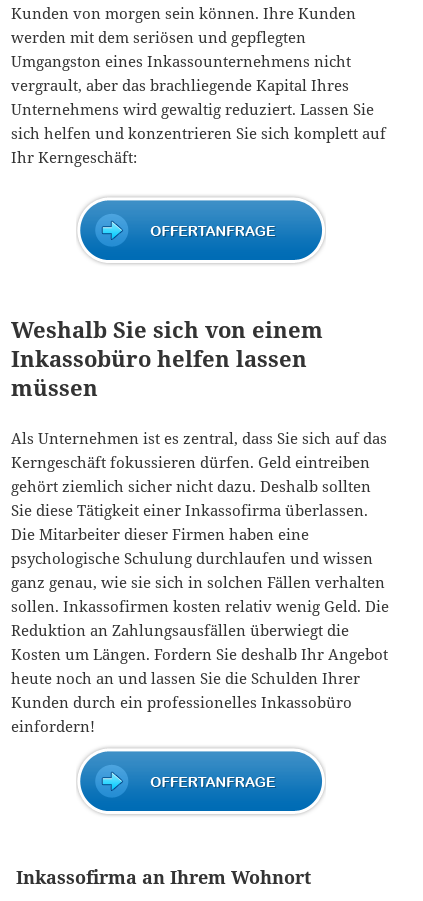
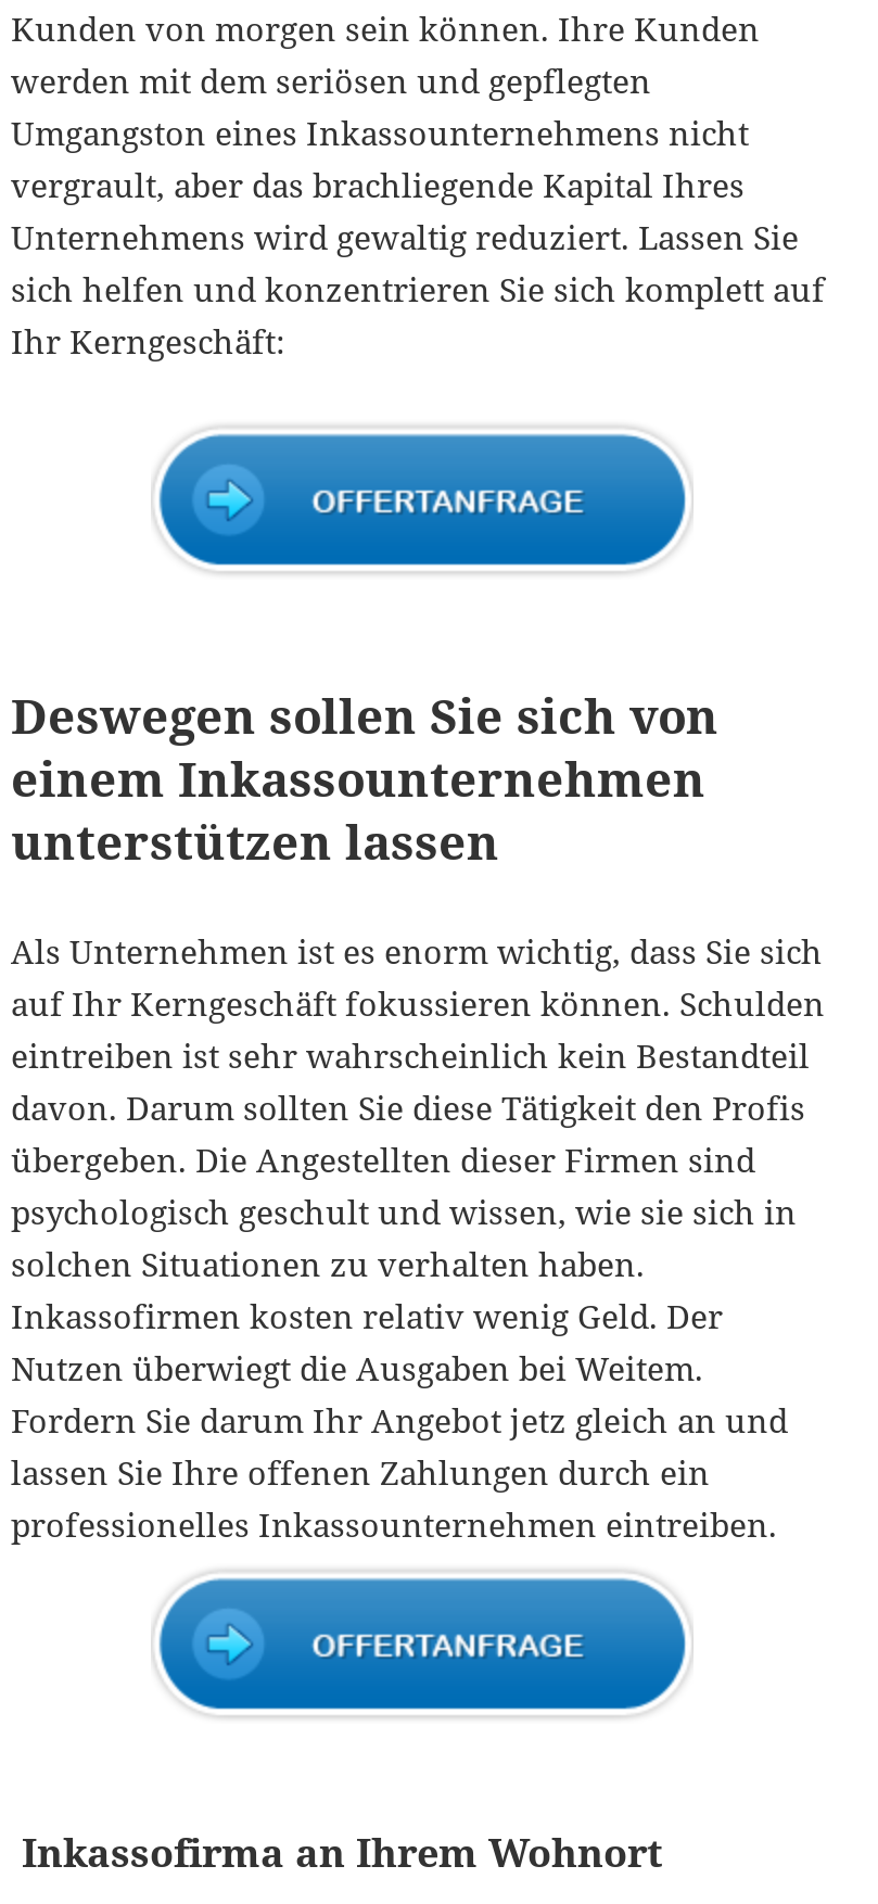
- Weshalb Sie sich von einem
- Inkassobüro helfen lassen
- müssen
+ Deswegen sollen Sie sich von
+ einem Inkassounternehmen
+ unterstützen lassen

- Als Unternehmen ist es zentral, dass Sie sich auf das
- Kerngeschäft fokussieren dürfen. Geld eintreiben
- gehört ziemlich sicher nicht dazu. Deshalb sollten
- Sie diese Tätigkeit einer Inkassofirma überlassen.
- Die Mitarbeiter dieser Firmen haben eine
- psychologische Schulung durchlaufen und wissen
- ganz genau, wie sie sich in solchen Fällen verhalten
- sollen. Inkassofirmen kosten relativ wenig Geld. Die
- Reduktion an Zahlungsausfällen überwiegt die
- Kosten um Längen. Fordern Sie deshalb Ihr Angebot
- heute noch an und lassen Sie die Schulden Ihrer
- Kunden durch ein professionelles Inkassobüro
- einfordern!
+ Als Unternehmen ist es enorm wichtig, dass Sie sich
+ auf Ihr Kerngeschäft fokussieren können. Schulden
+ eintreiben ist sehr wahrscheinlich kein Bestandteil
+ davon. Darum sollten Sie diese Tätigkeit den Profis
+ übergeben. Die Angestellten dieser Firmen sind
+ psychologisch geschult und wissen, wie sie sich in
+ solchen Situationen zu verhalten haben.
+ Inkassofirmen kosten relativ wenig Geld. Der
+ Nutzen überwiegt die Ausgaben bei Weitem.
+ Fordern Sie darum Ihr Angebot jetz gleich an und
+ lassen Sie Ihre offenen Zahlungen durch ein
+ professionelles Inkassounternehmen eintreiben.
